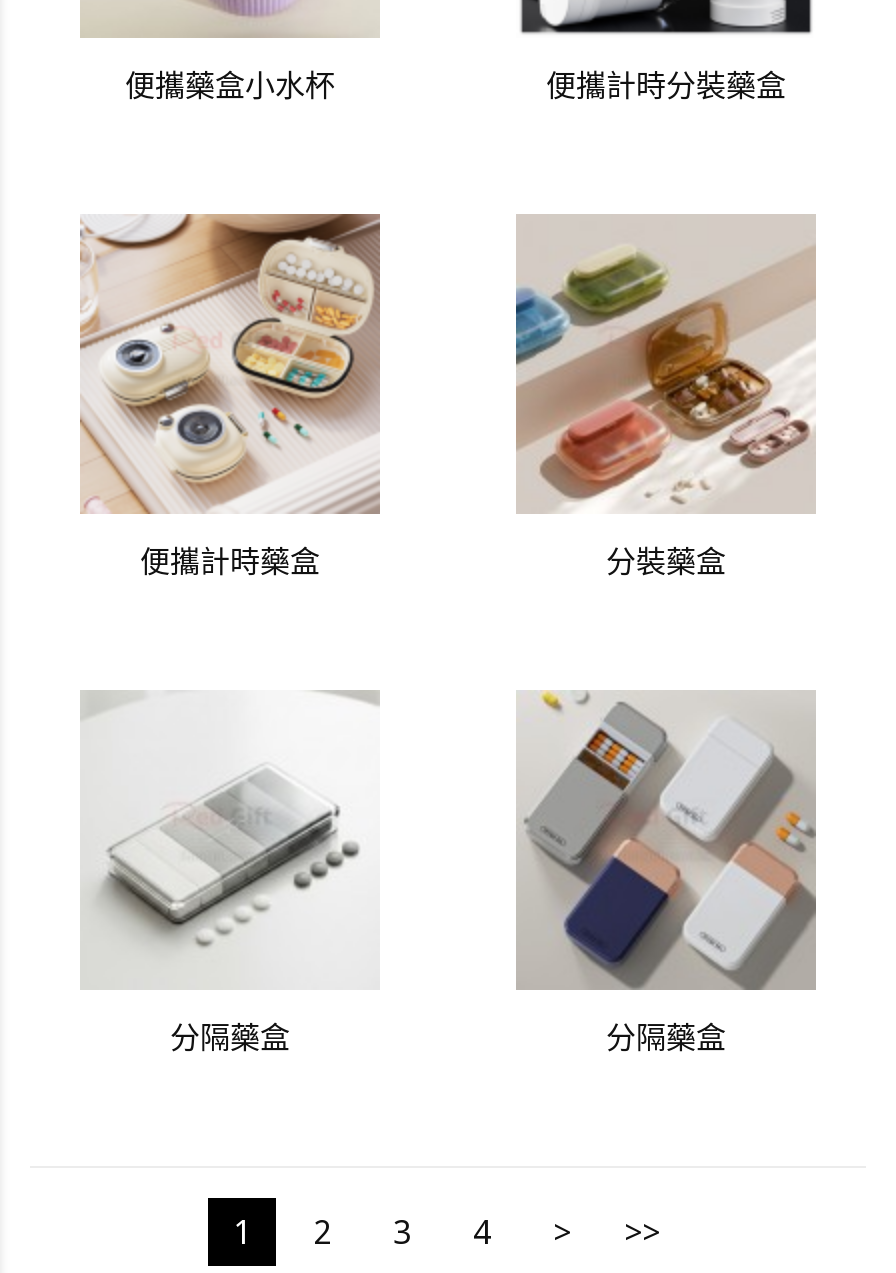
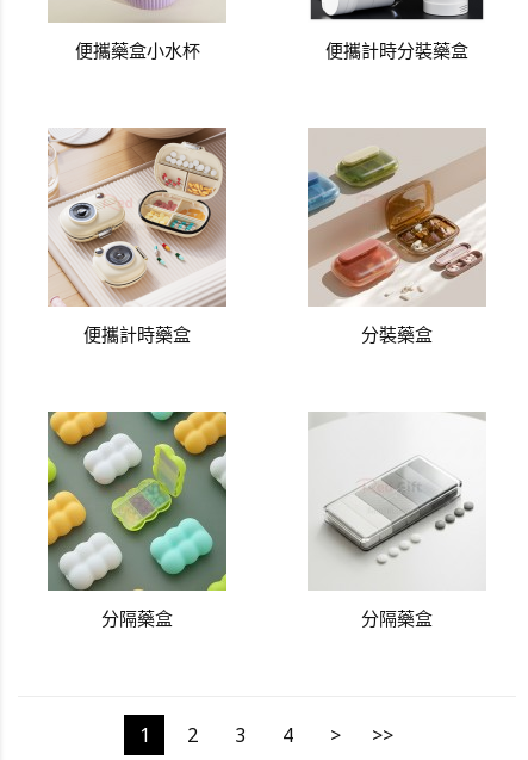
- [image]
+ [image]

- [image]
+ [image]
